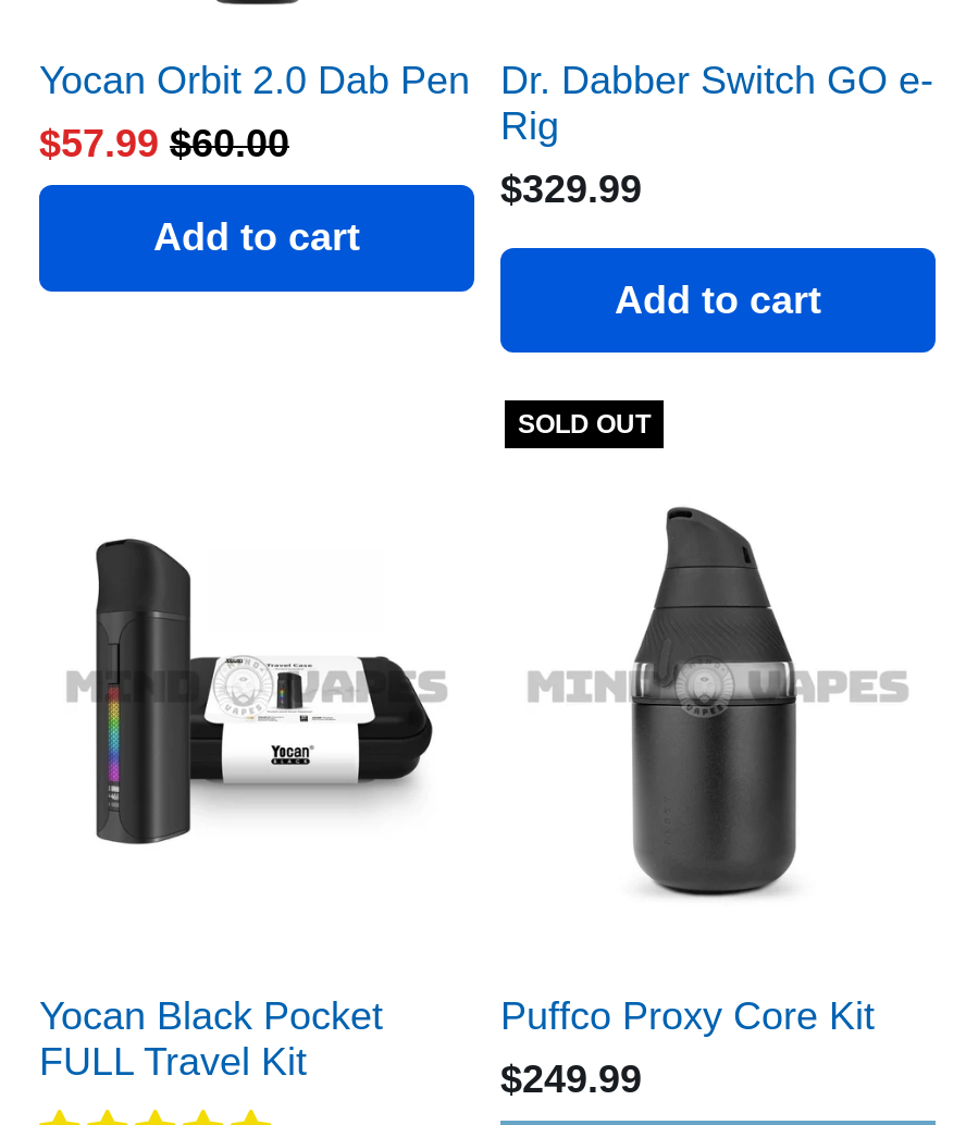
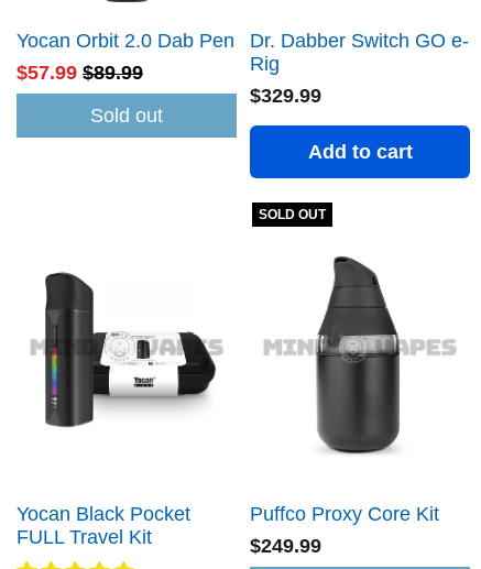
- $57.99 $60.00
+ $57.99 $89.99

- Add to cart
+ Sold out
